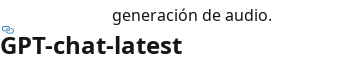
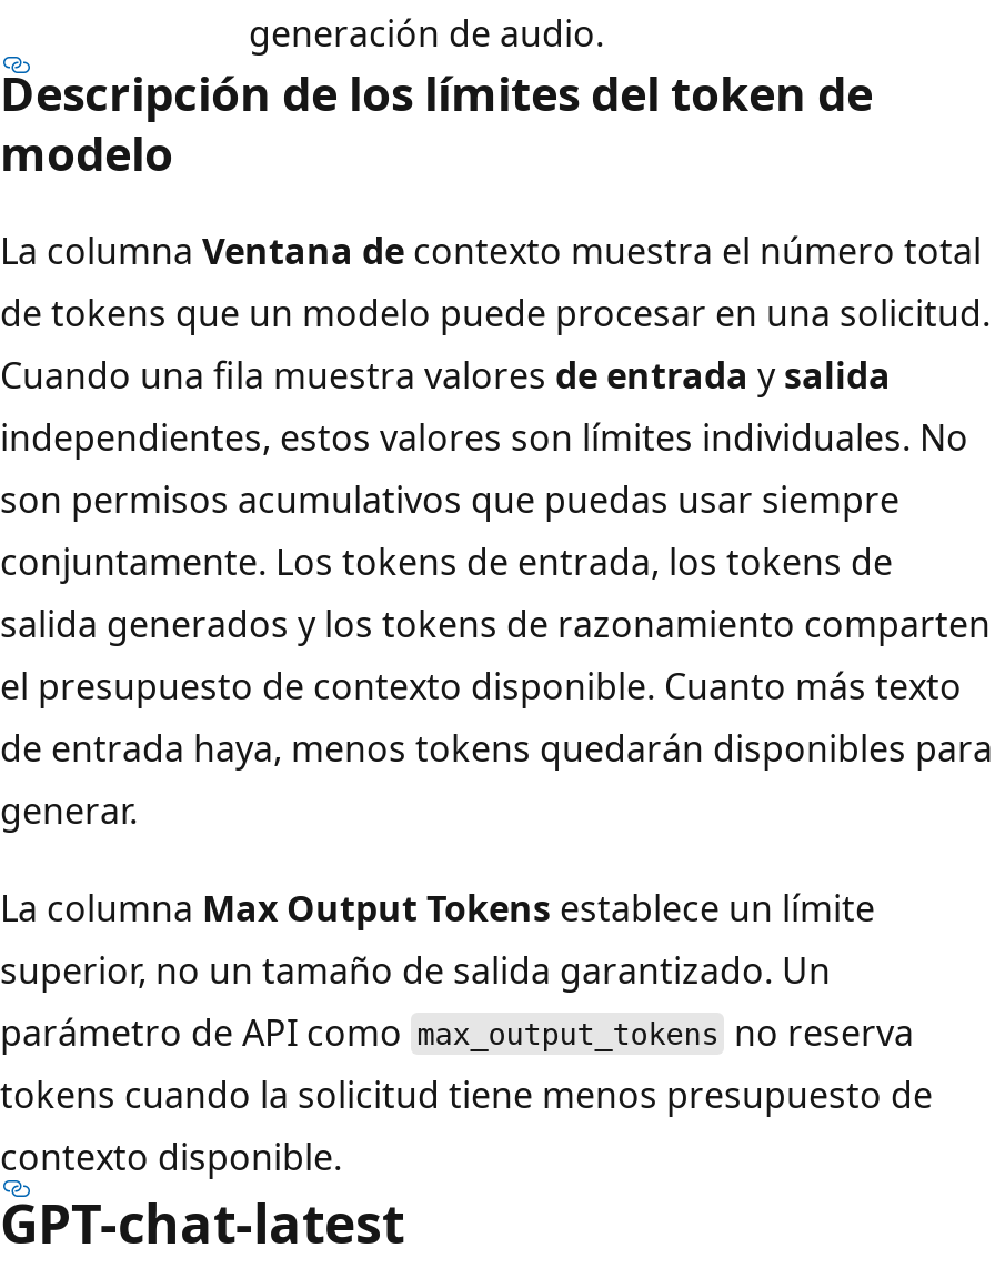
+ Descripción de los límites del token de
+ modelo
+ La columna Ventana de contexto muestra el número total
+ de tokens que un modelo puede procesar en una solicitud.
+ Cuando una fila muestra valores de entrada y salida
+ independientes, estos valores son límites individuales. No
+ son permisos acumulativos que puedas usar siempre
+ conjuntamente. Los tokens de entrada, los tokens de
+ salida generados y los tokens de razonamiento comparten
+ el presupuesto de contexto disponible. Cuanto más texto
+ de entrada haya, menos tokens quedarán disponibles para
+ generar.
+ La columna Max Output Tokens establece un límite
+ superior, no un tamaño de salida garantizado. Un
+ parámetro de API como max_output_tokens no reserva
+ tokens cuando la solicitud tiene menos presupuesto de
+ contexto disponible.
